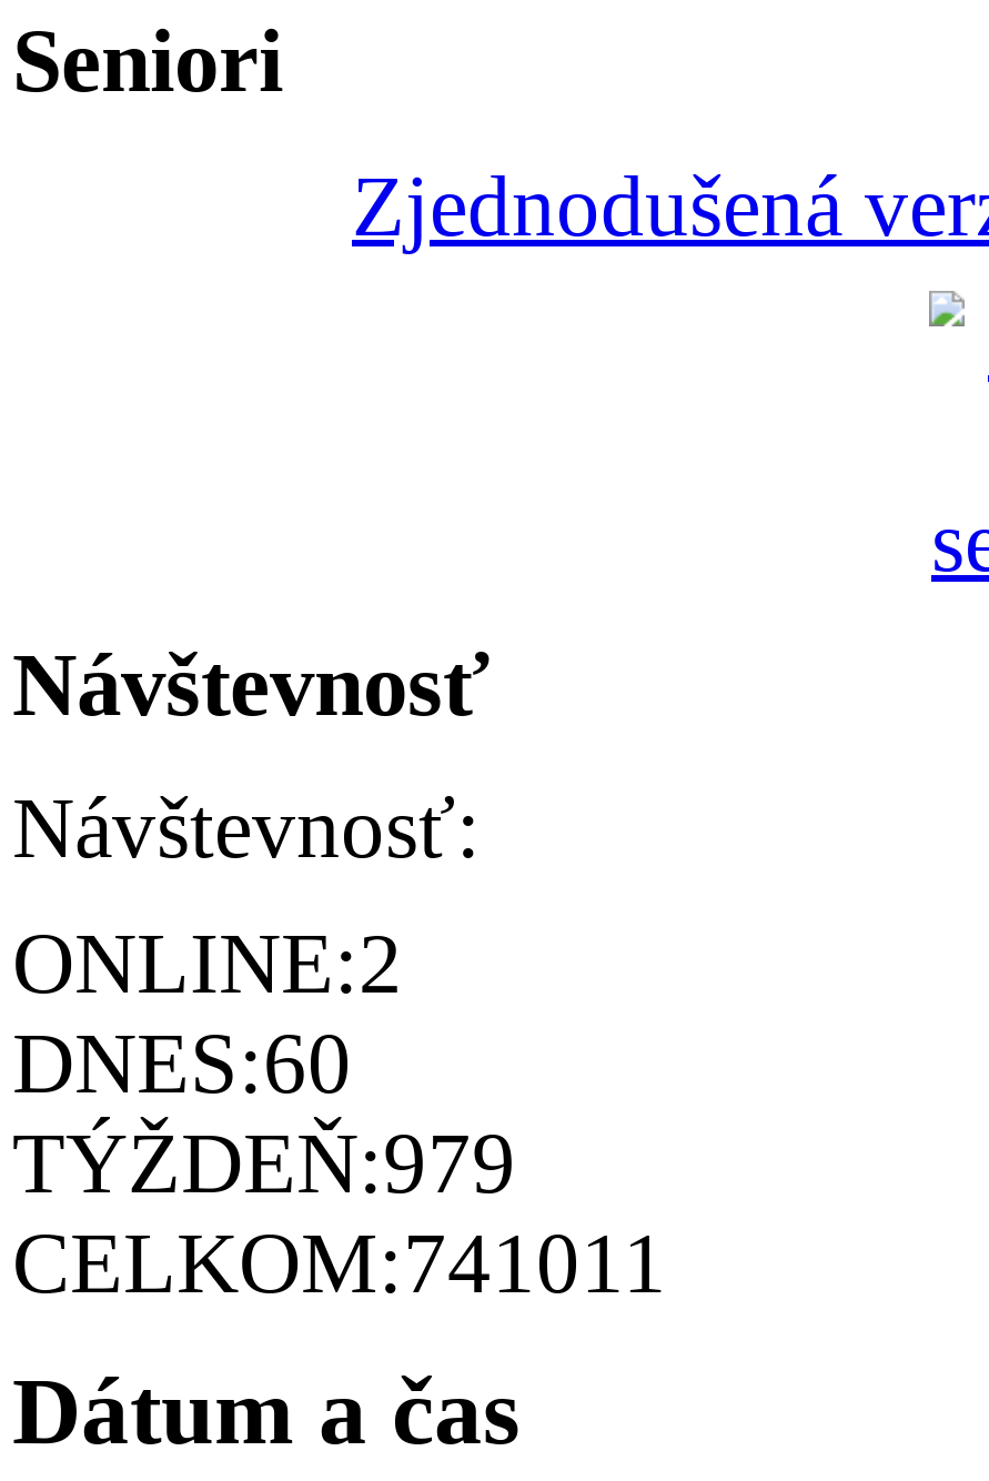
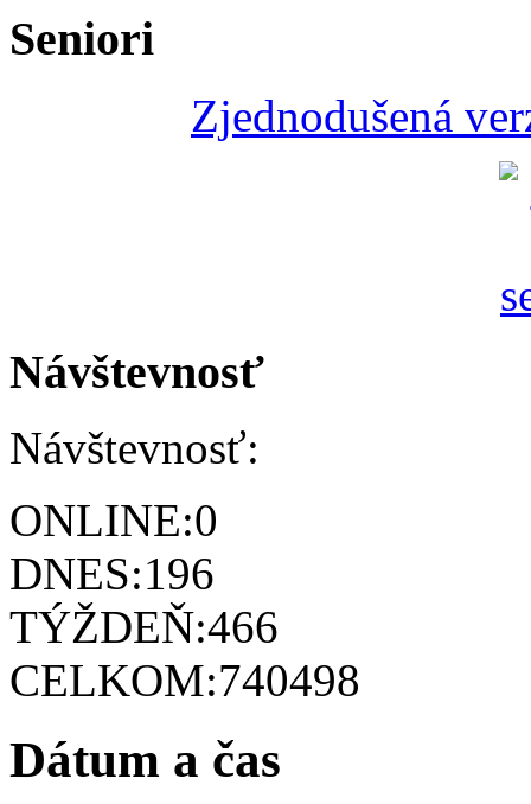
- ONLINE:2
+ ONLINE:0

- DNES:60
+ DNES:196

- TÝŽDEŇ:979
+ TÝŽDEŇ:466

- CELKOM:741011
+ CELKOM:740498
